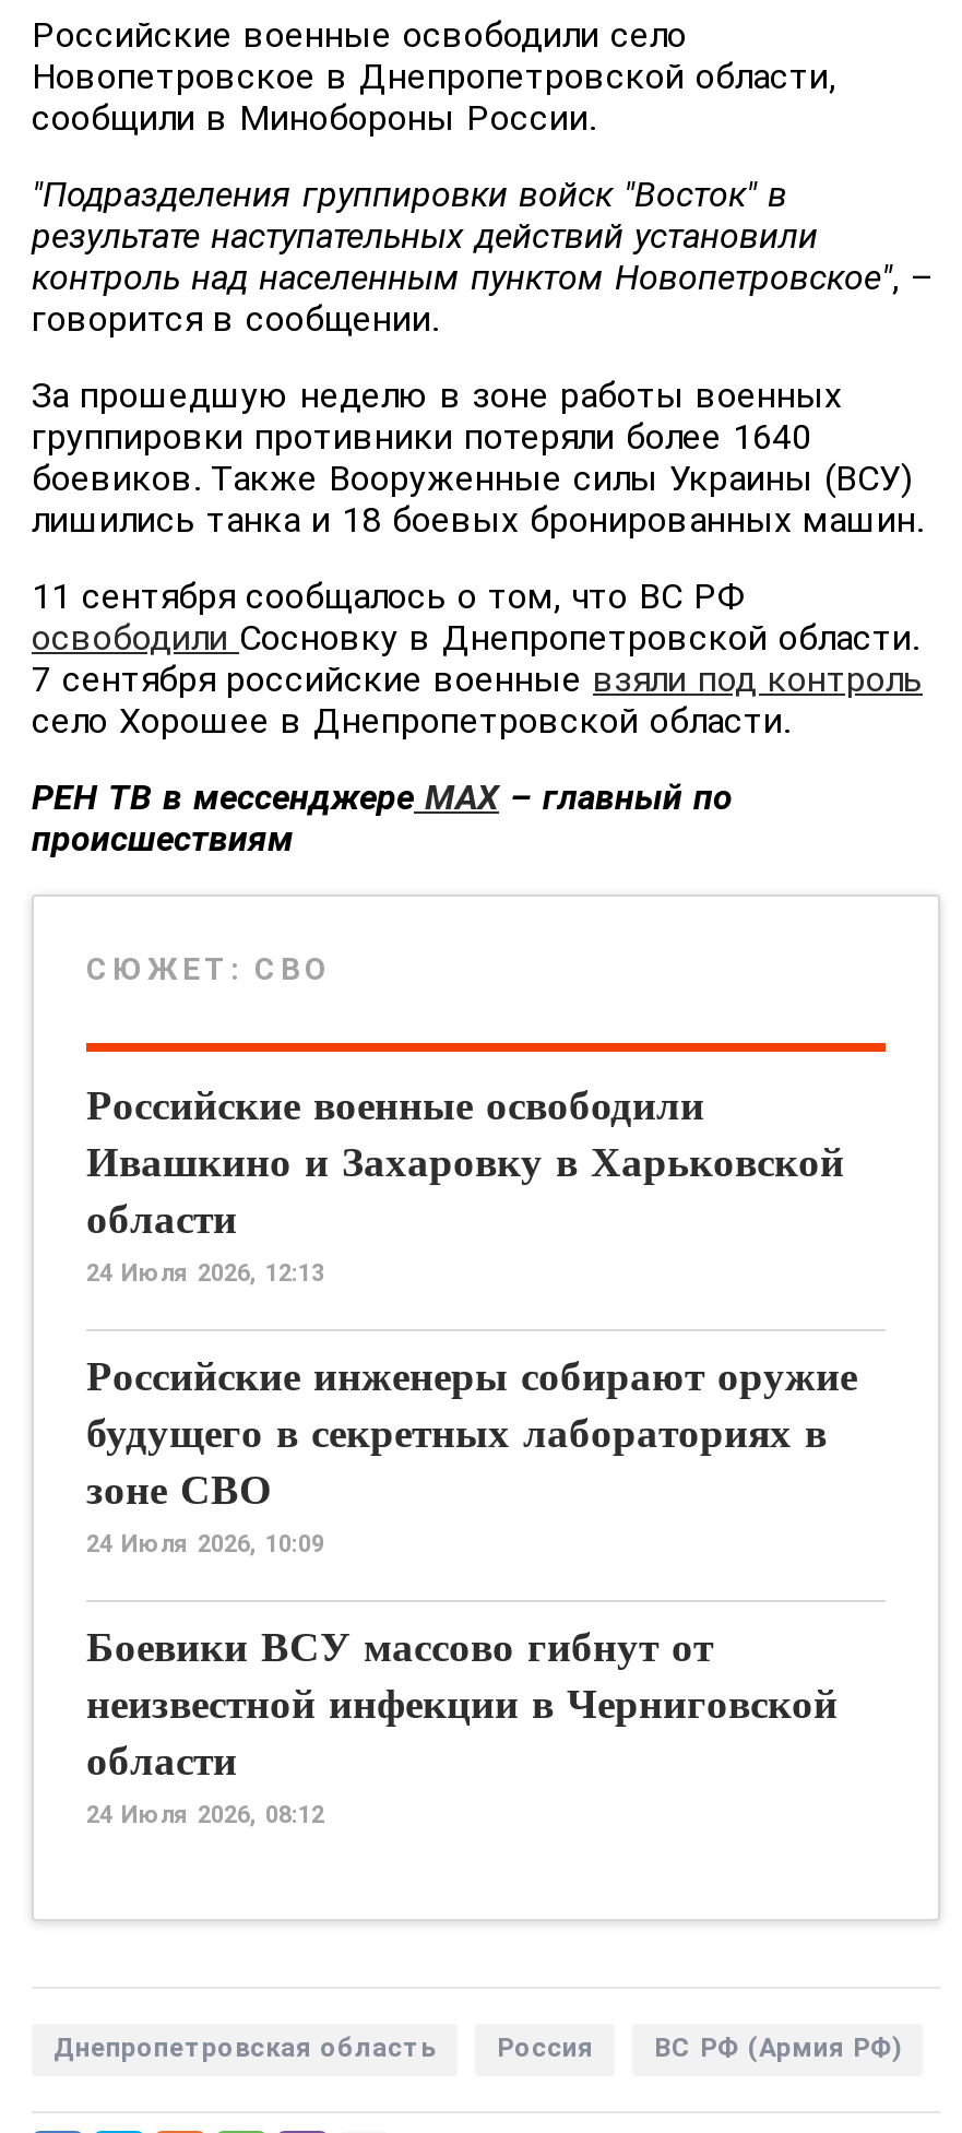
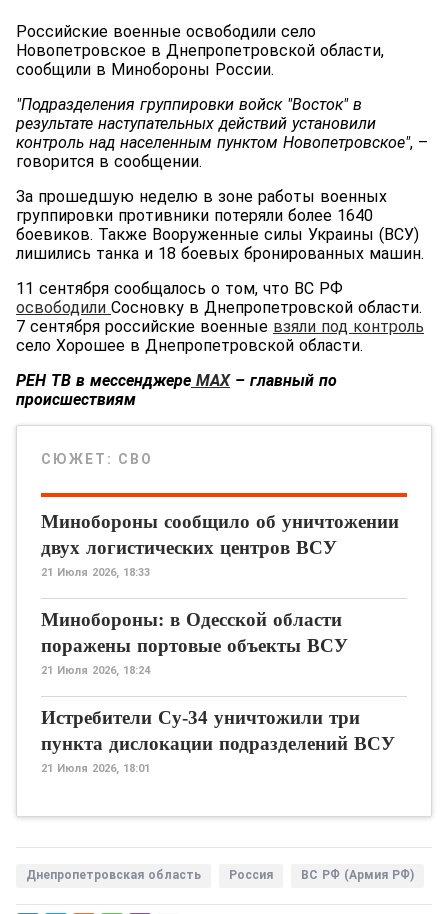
- Российские военные освободили
- Ивашкино и Захаровку в Харьковской
- области
- 24 Июля 2026, 12:13
+ Минобороны сообщило об уничтожении
+ двух логистических центров ВСУ
+ 21 Июля 2026, 18:33

- Российские инженеры собирают оружие
- будущего в секретных лабораториях в
- зоне СВО
- 24 Июля 2026, 10:09
+ Минобороны: в Одесской области
+ поражены портовые объекты ВСУ
+ 21 Июля 2026, 18:24

- Боевики ВСУ массово гибнут от
- неизвестной инфекции в Черниговской
- области
- 24 Июля 2026, 08:12
+ Истребители Су-34 уничтожили три
+ пункта дислокации подразделений ВСУ
+ 21 Июля 2026, 18:01
